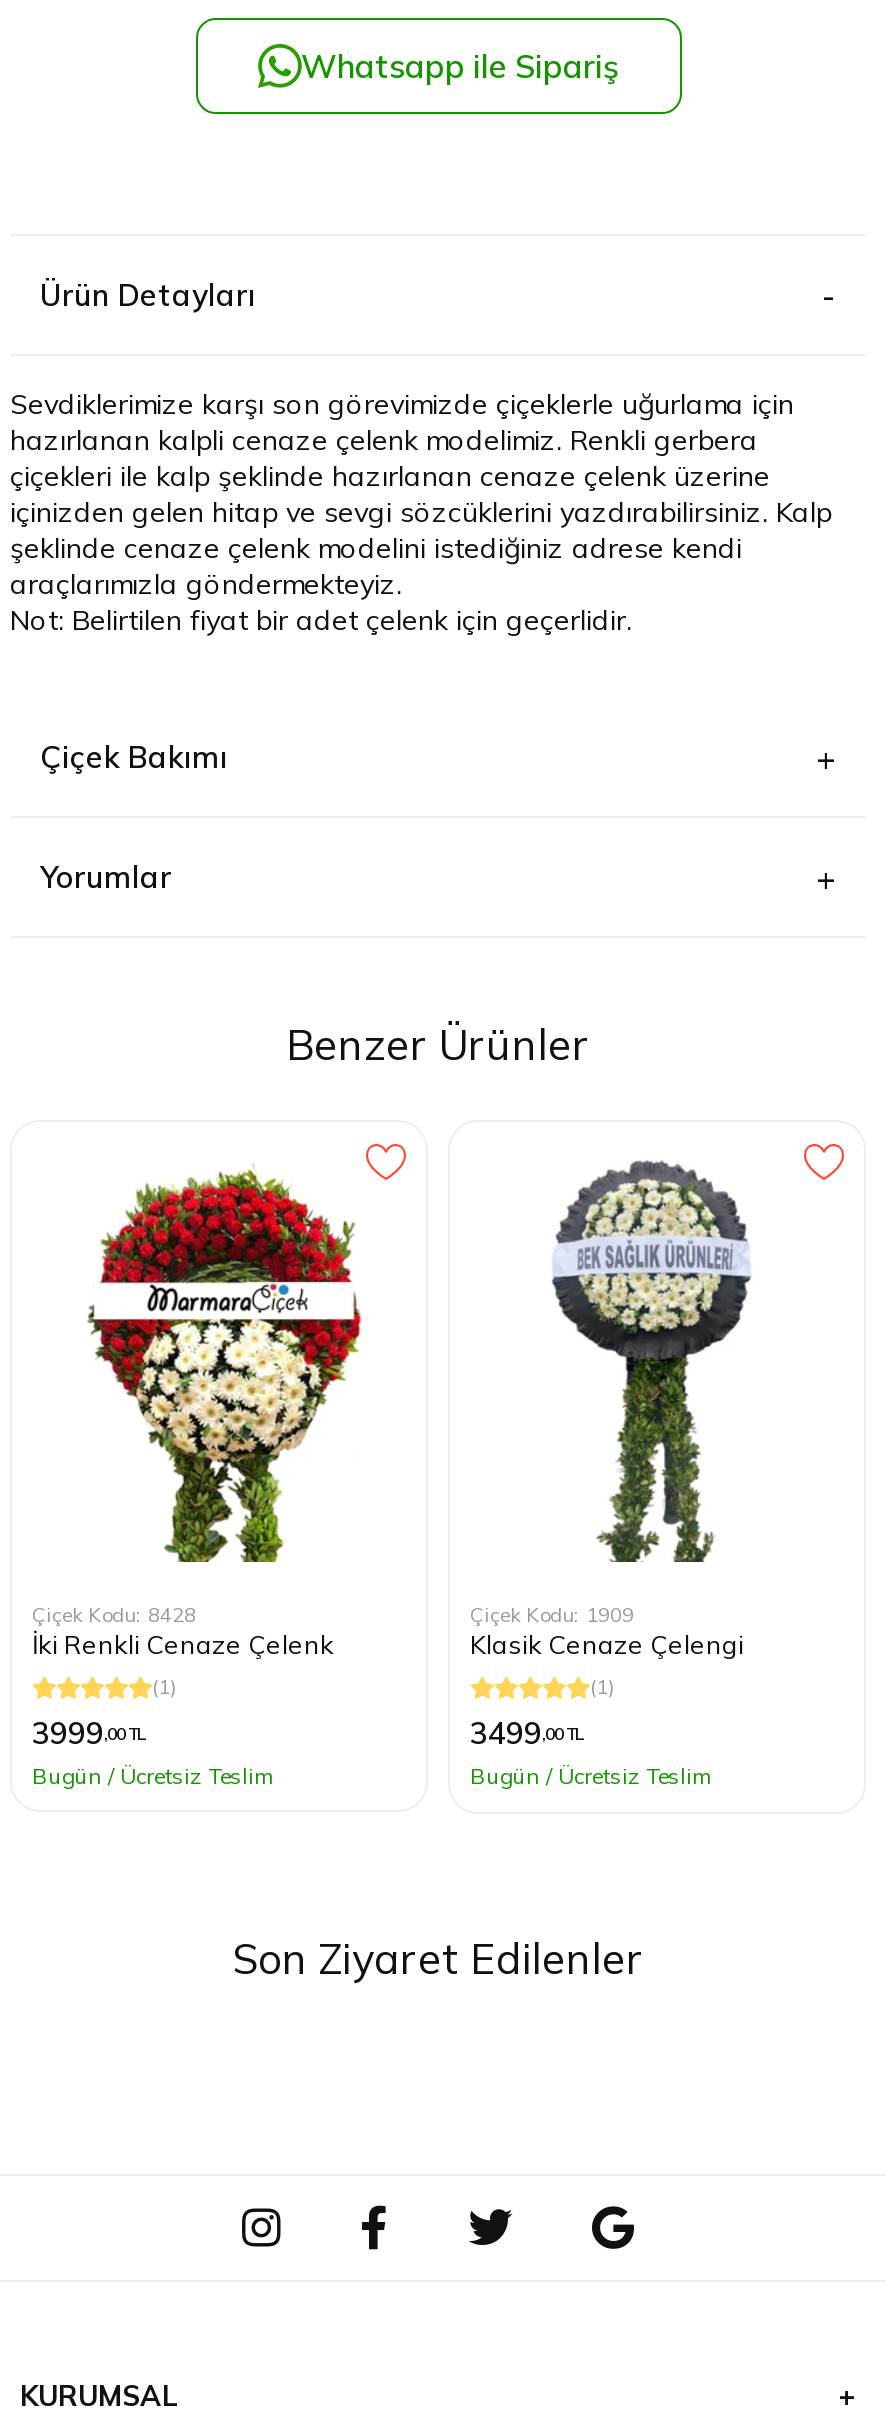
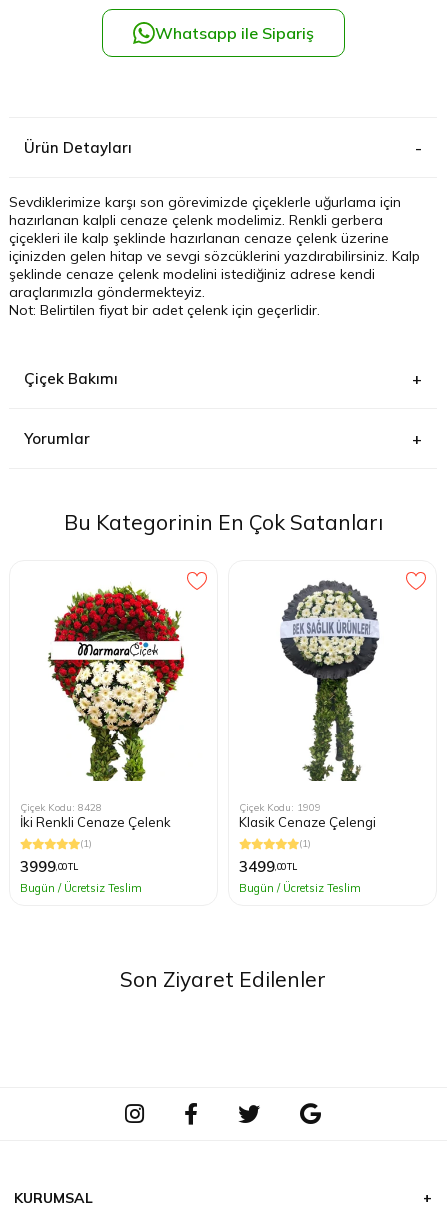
- Benzer Ürünler
+ Bu Kategorinin En Çok Satanları
